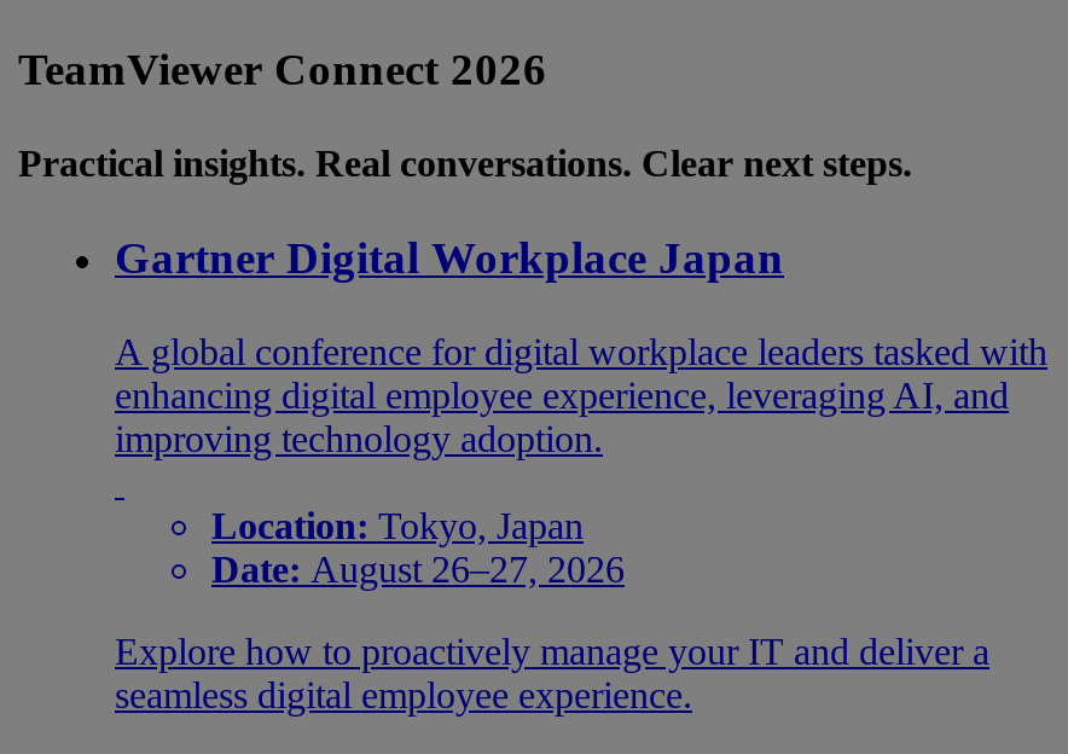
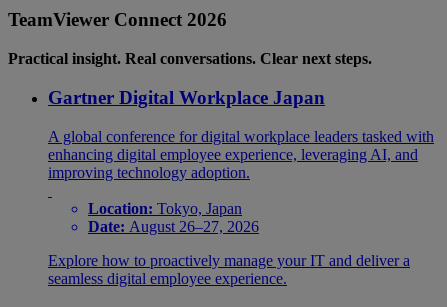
- Practical insights. Real conversations. Clear next steps.
+ Practical insight. Real conversations. Clear next steps.
